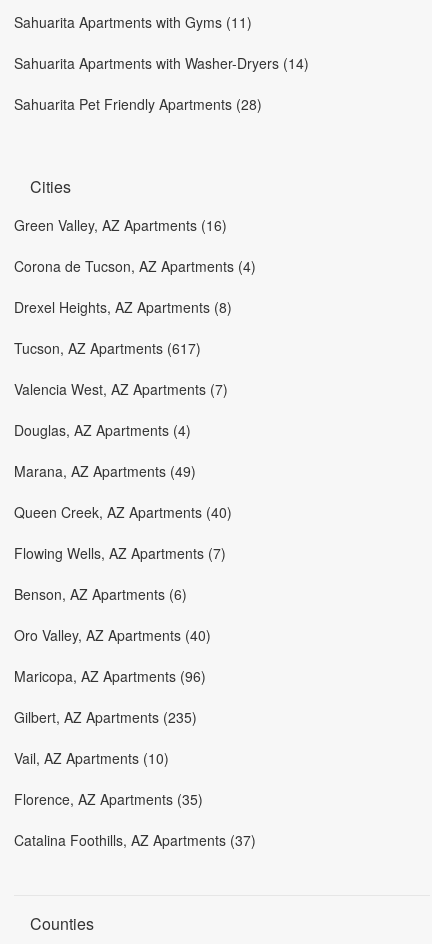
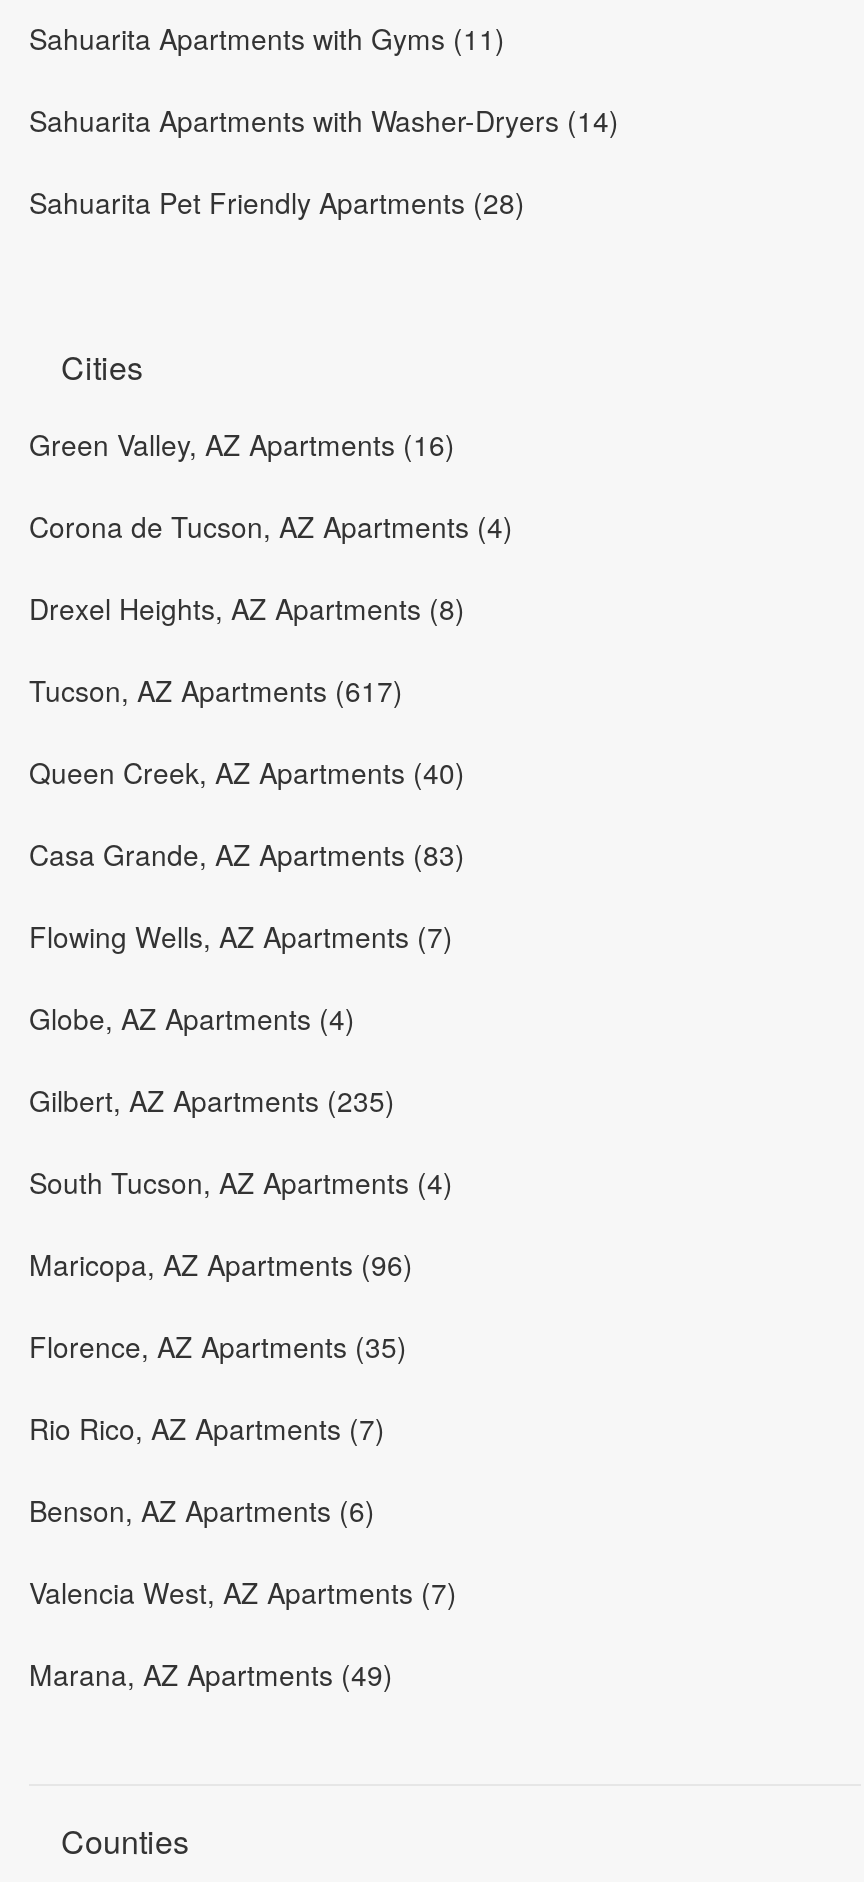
+ Casa Grande, AZ Apartments (83)
+ Globe, AZ Apartments (4)
+ South Tucson, AZ Apartments (4)
+ Rio Rico, AZ Apartments (7)

moved down: Valencia West, AZ Apartments (7)

- Douglas, AZ Apartments (4)

moved down: Marana, AZ Apartments (49)

moved up: Queen Creek, AZ Apartments (40) | Flowing Wells, AZ Apartments (7) | Benson, AZ Apartments (6)

- Oro Valley, AZ Apartments (40)
- Vail, AZ Apartments (10)
- Catalina Foothills, AZ Apartments (37)

moved up: Maricopa, AZ Apartments (96) | Gilbert, AZ Apartments (235)

moved up: Florence, AZ Apartments (35)
